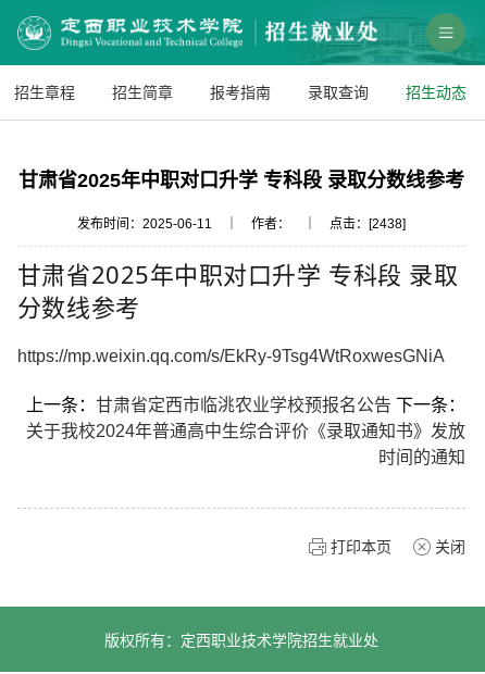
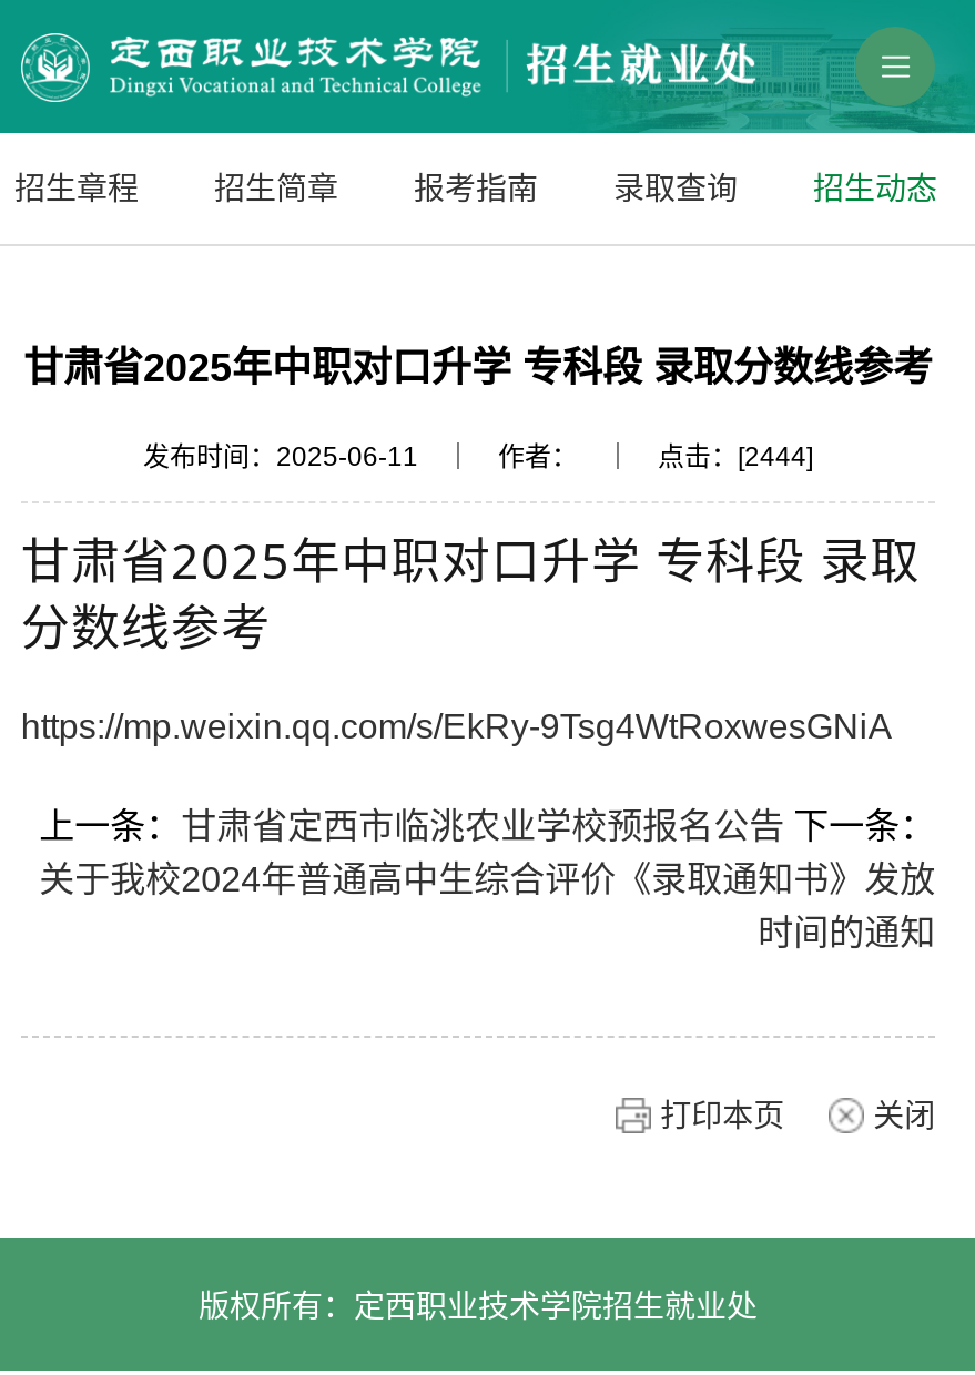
- 发布时间：2025-06-11 ｜ 作者： ｜ 点击：[2438]
+ 发布时间：2025-06-11 ｜ 作者： ｜ 点击：[2444]
